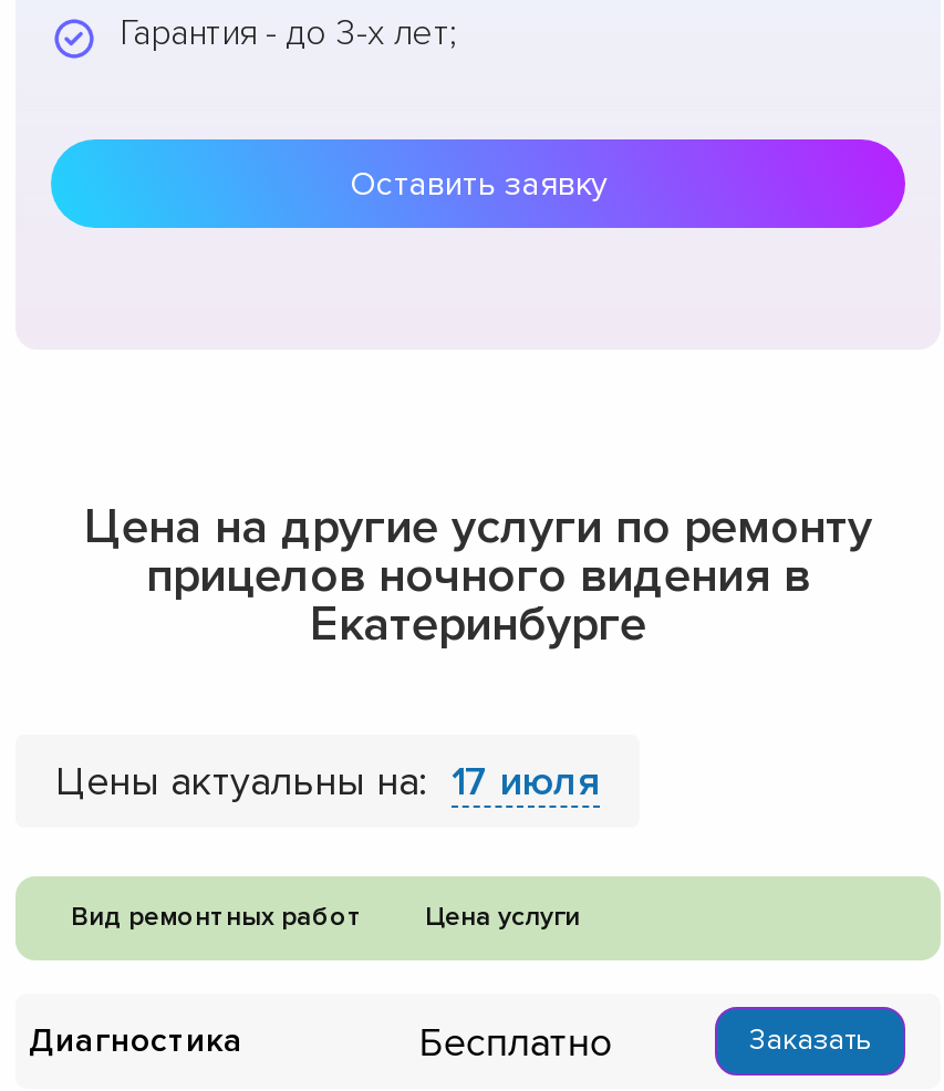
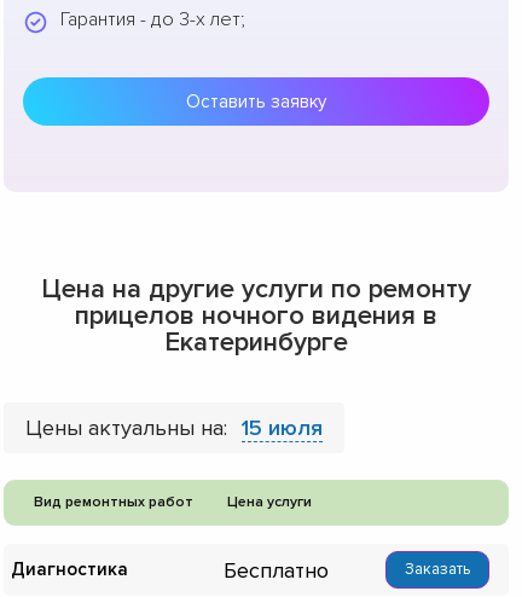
- Цены актуальны на: 17 июля
+ Цены актуальны на: 15 июля
